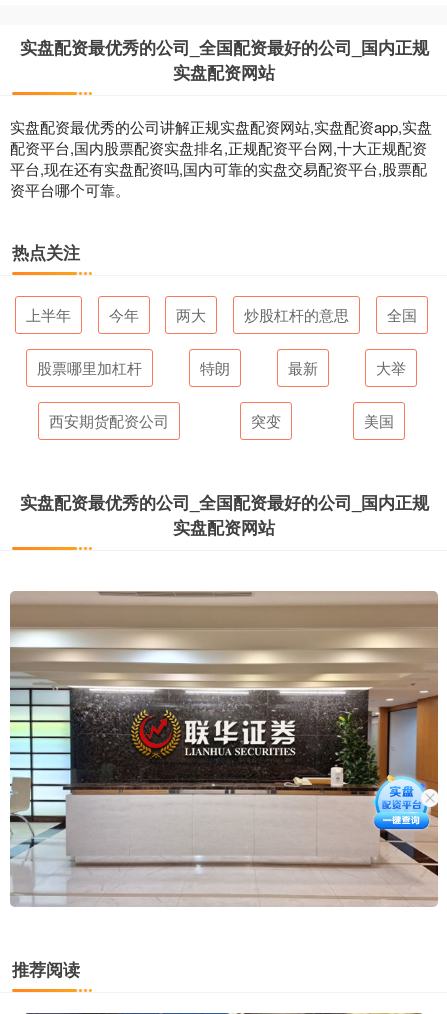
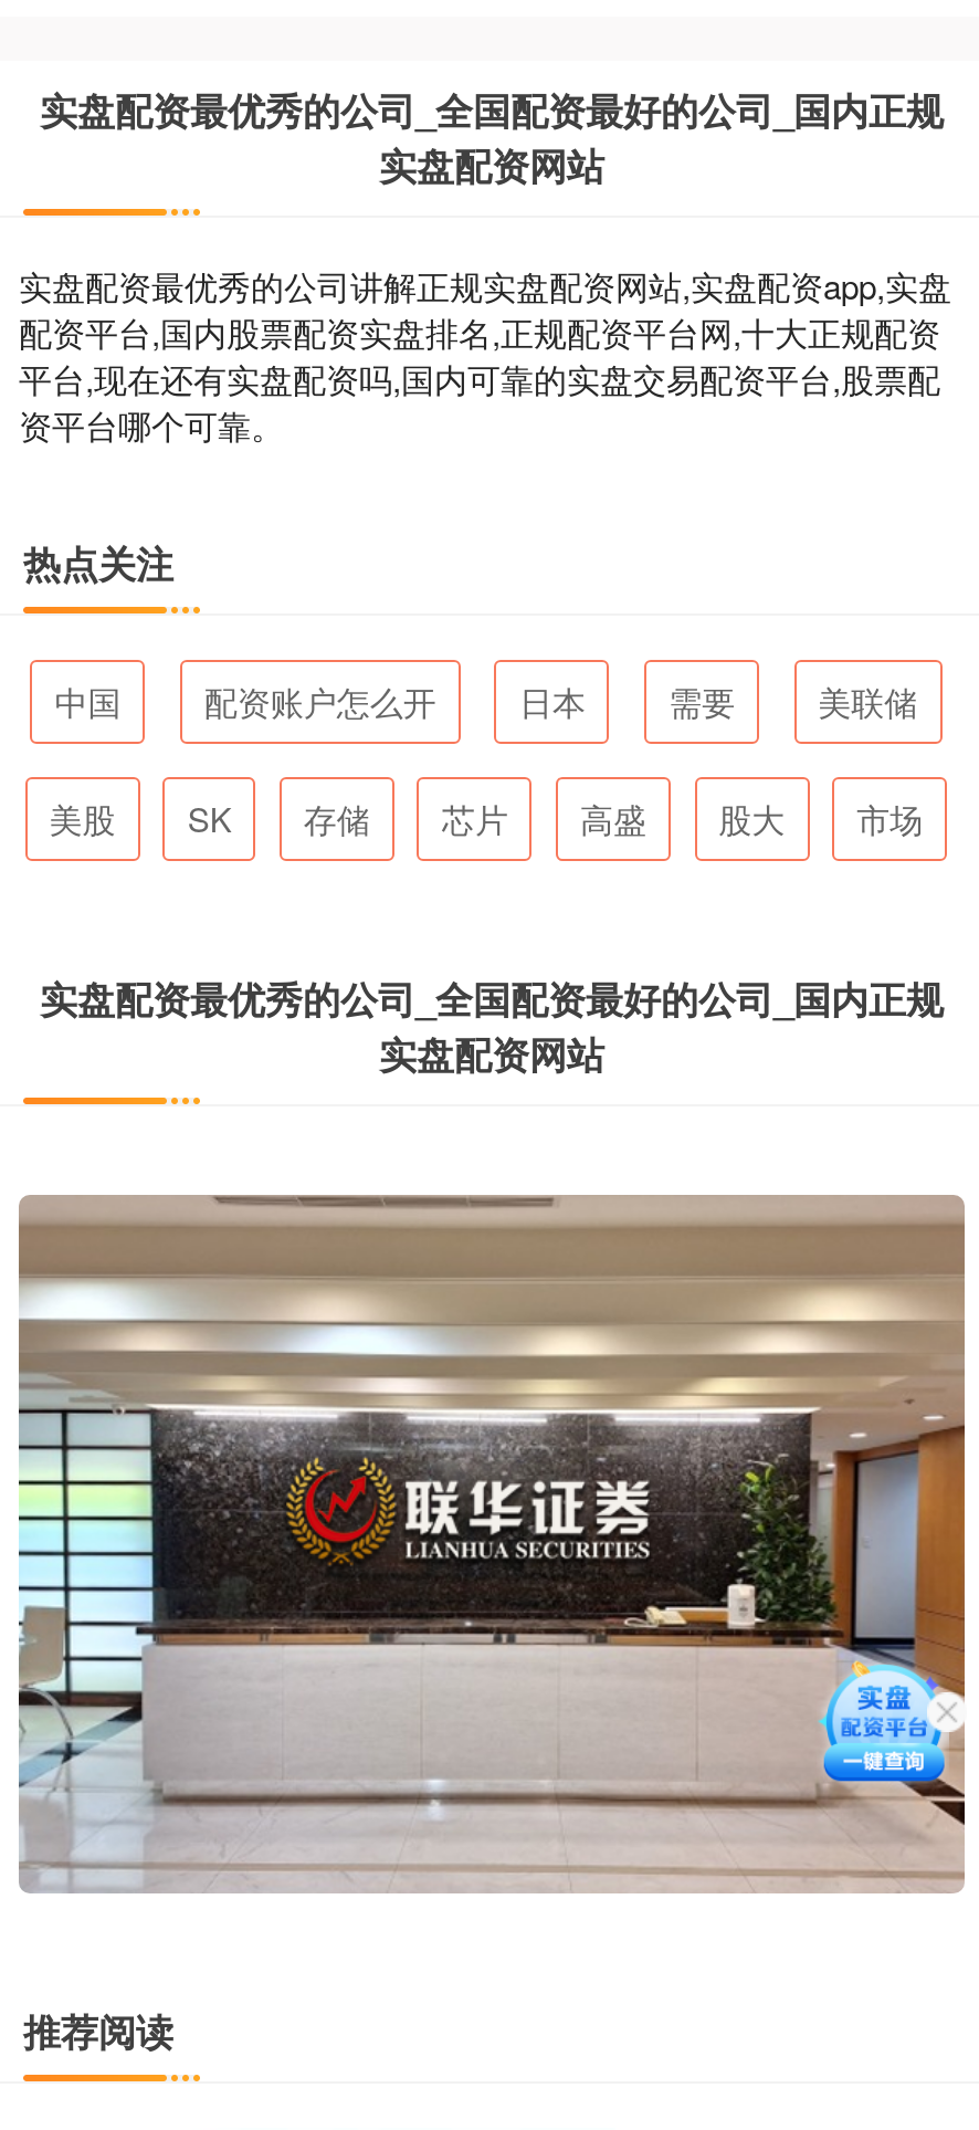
- 上半年
- 今年
- 两大
- 炒股杠杆的意思
- 全国
- 股票哪里加杠杆
- 特朗
- 最新
- 大举
- 西安期货配资公司
- 突变
- 美国
+ 中国
+ 配资账户怎么开
+ 日本
+ 需要
+ 美联储
+ 美股
+ SK
+ 存储
+ 芯片
+ 高盛
+ 股大
+ 市场

- [image]
+ [image]
